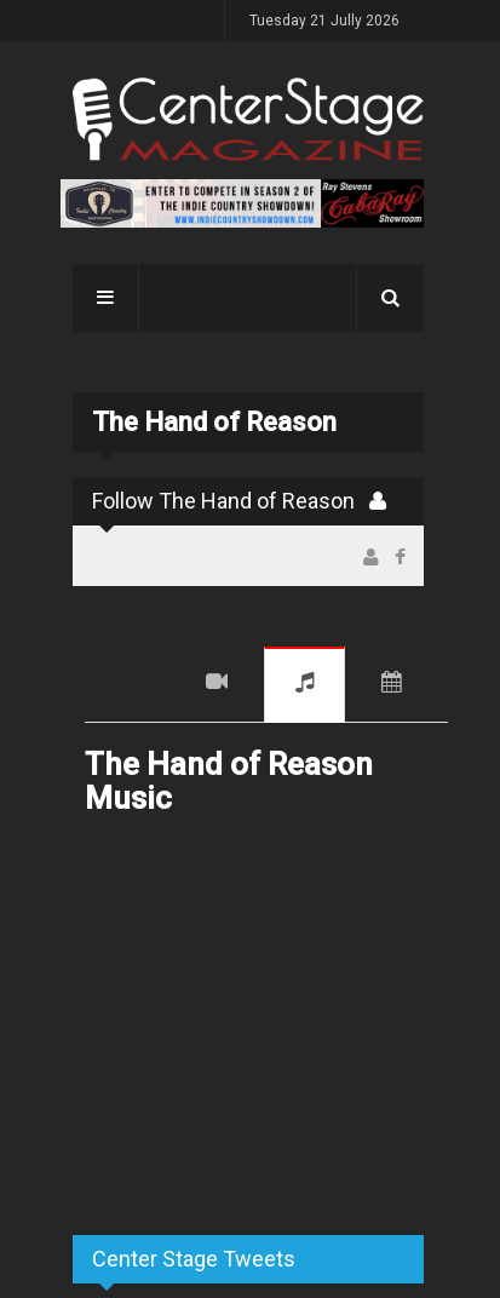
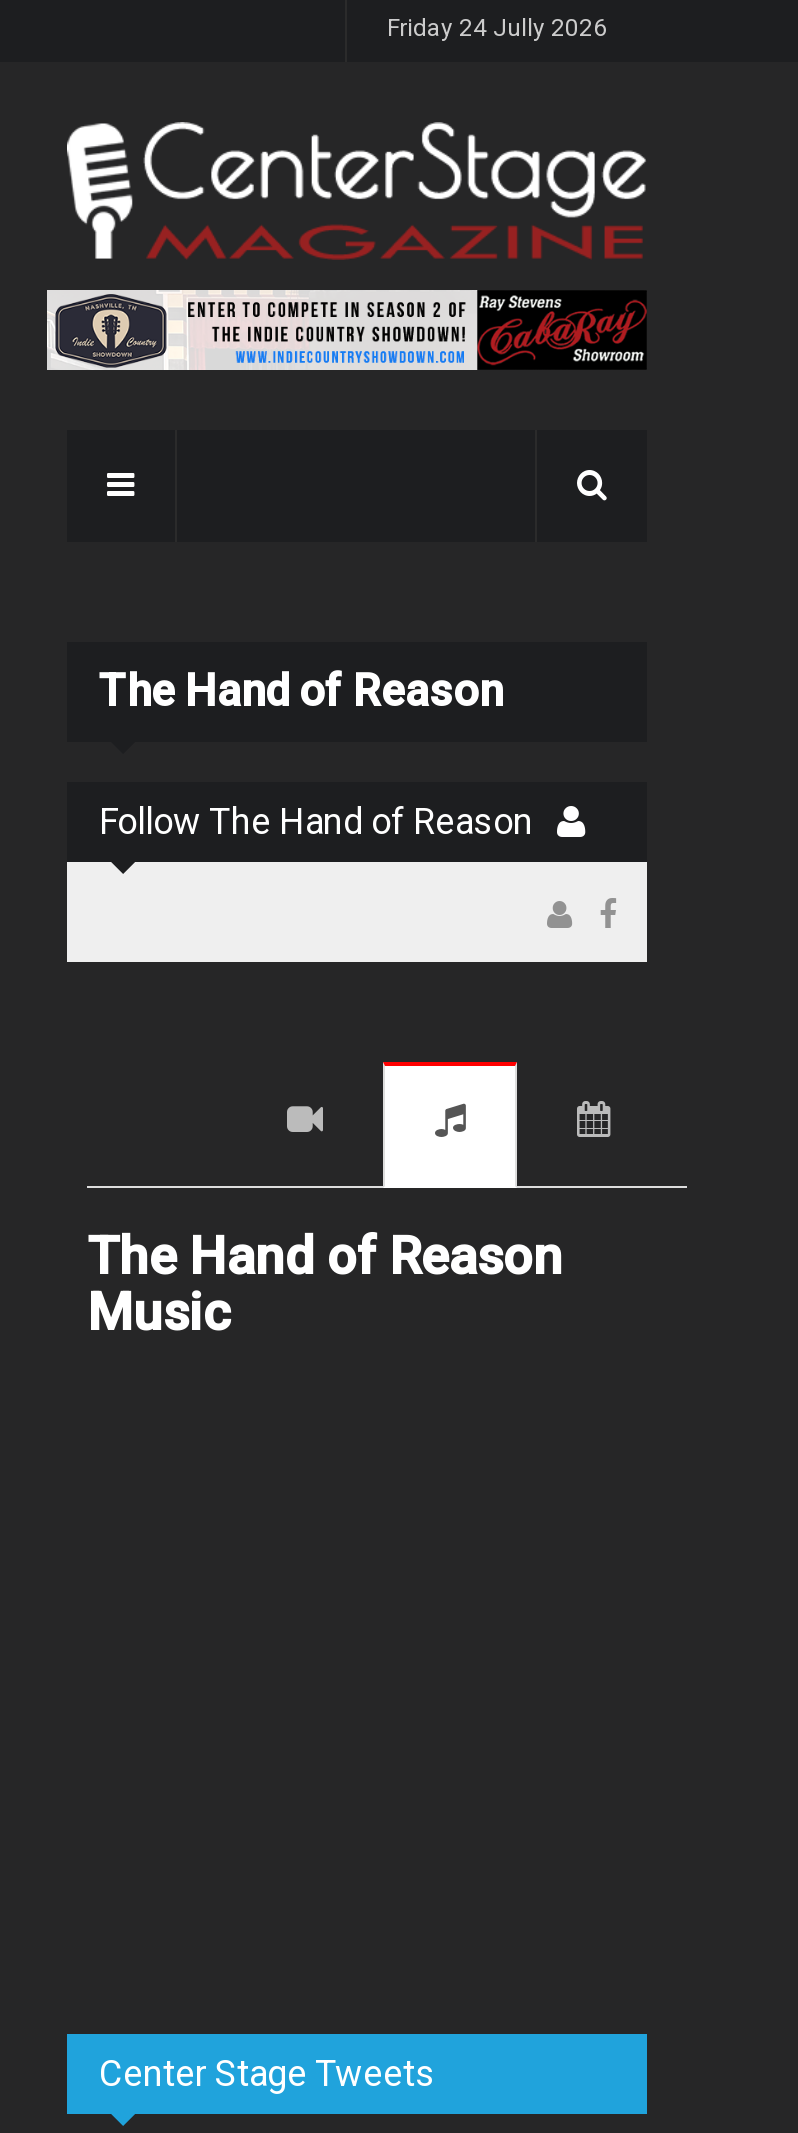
- Tuesday 21 Jully 2026
+ Friday 24 Jully 2026
